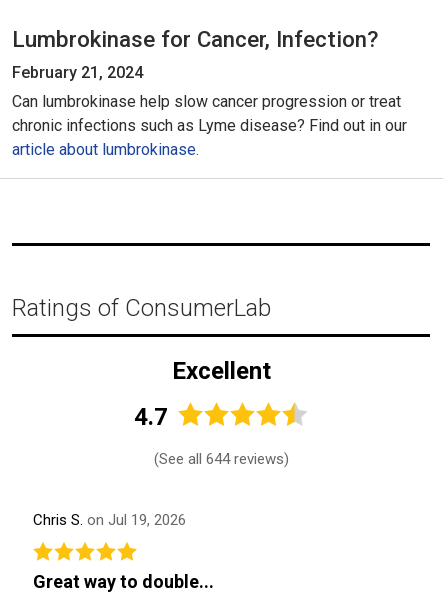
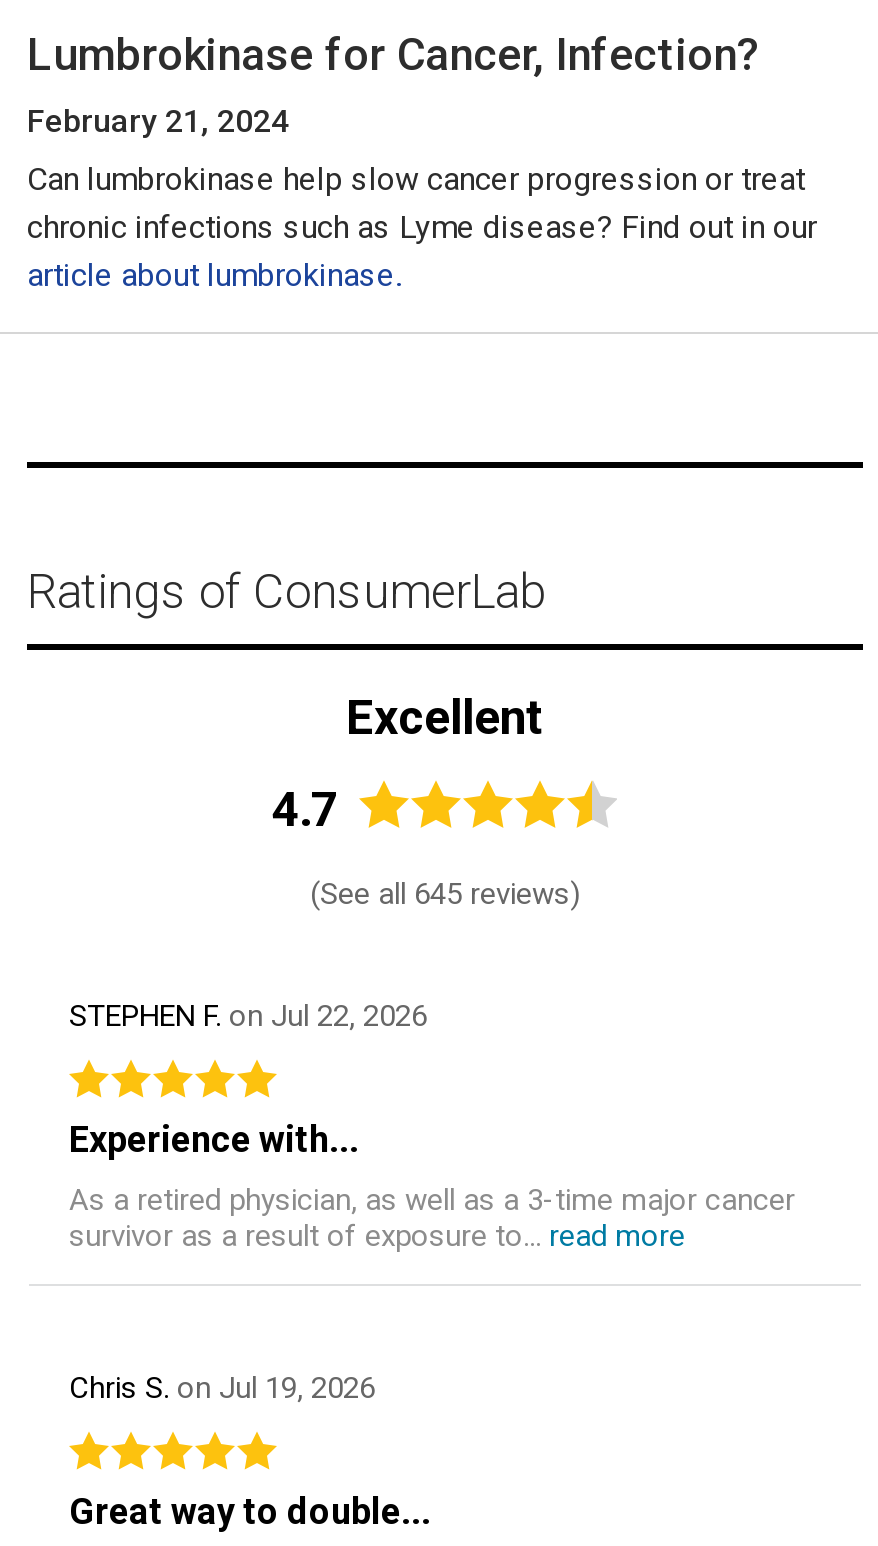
- (See all 644 reviews)
+ (See all 645 reviews)
+ STEPHEN F. on Jul 22, 2026
+ Experience with...
+ As a retired physician, as well as a 3-time major cancer
+ survivor as a result of exposure to... read more
